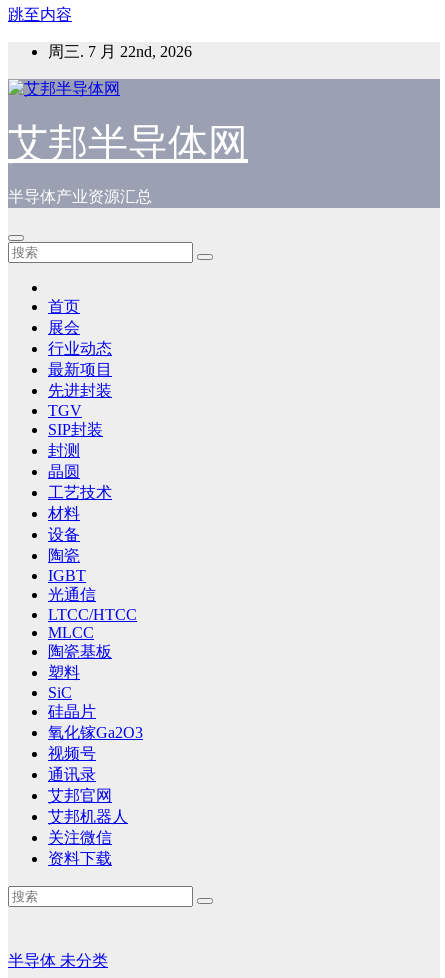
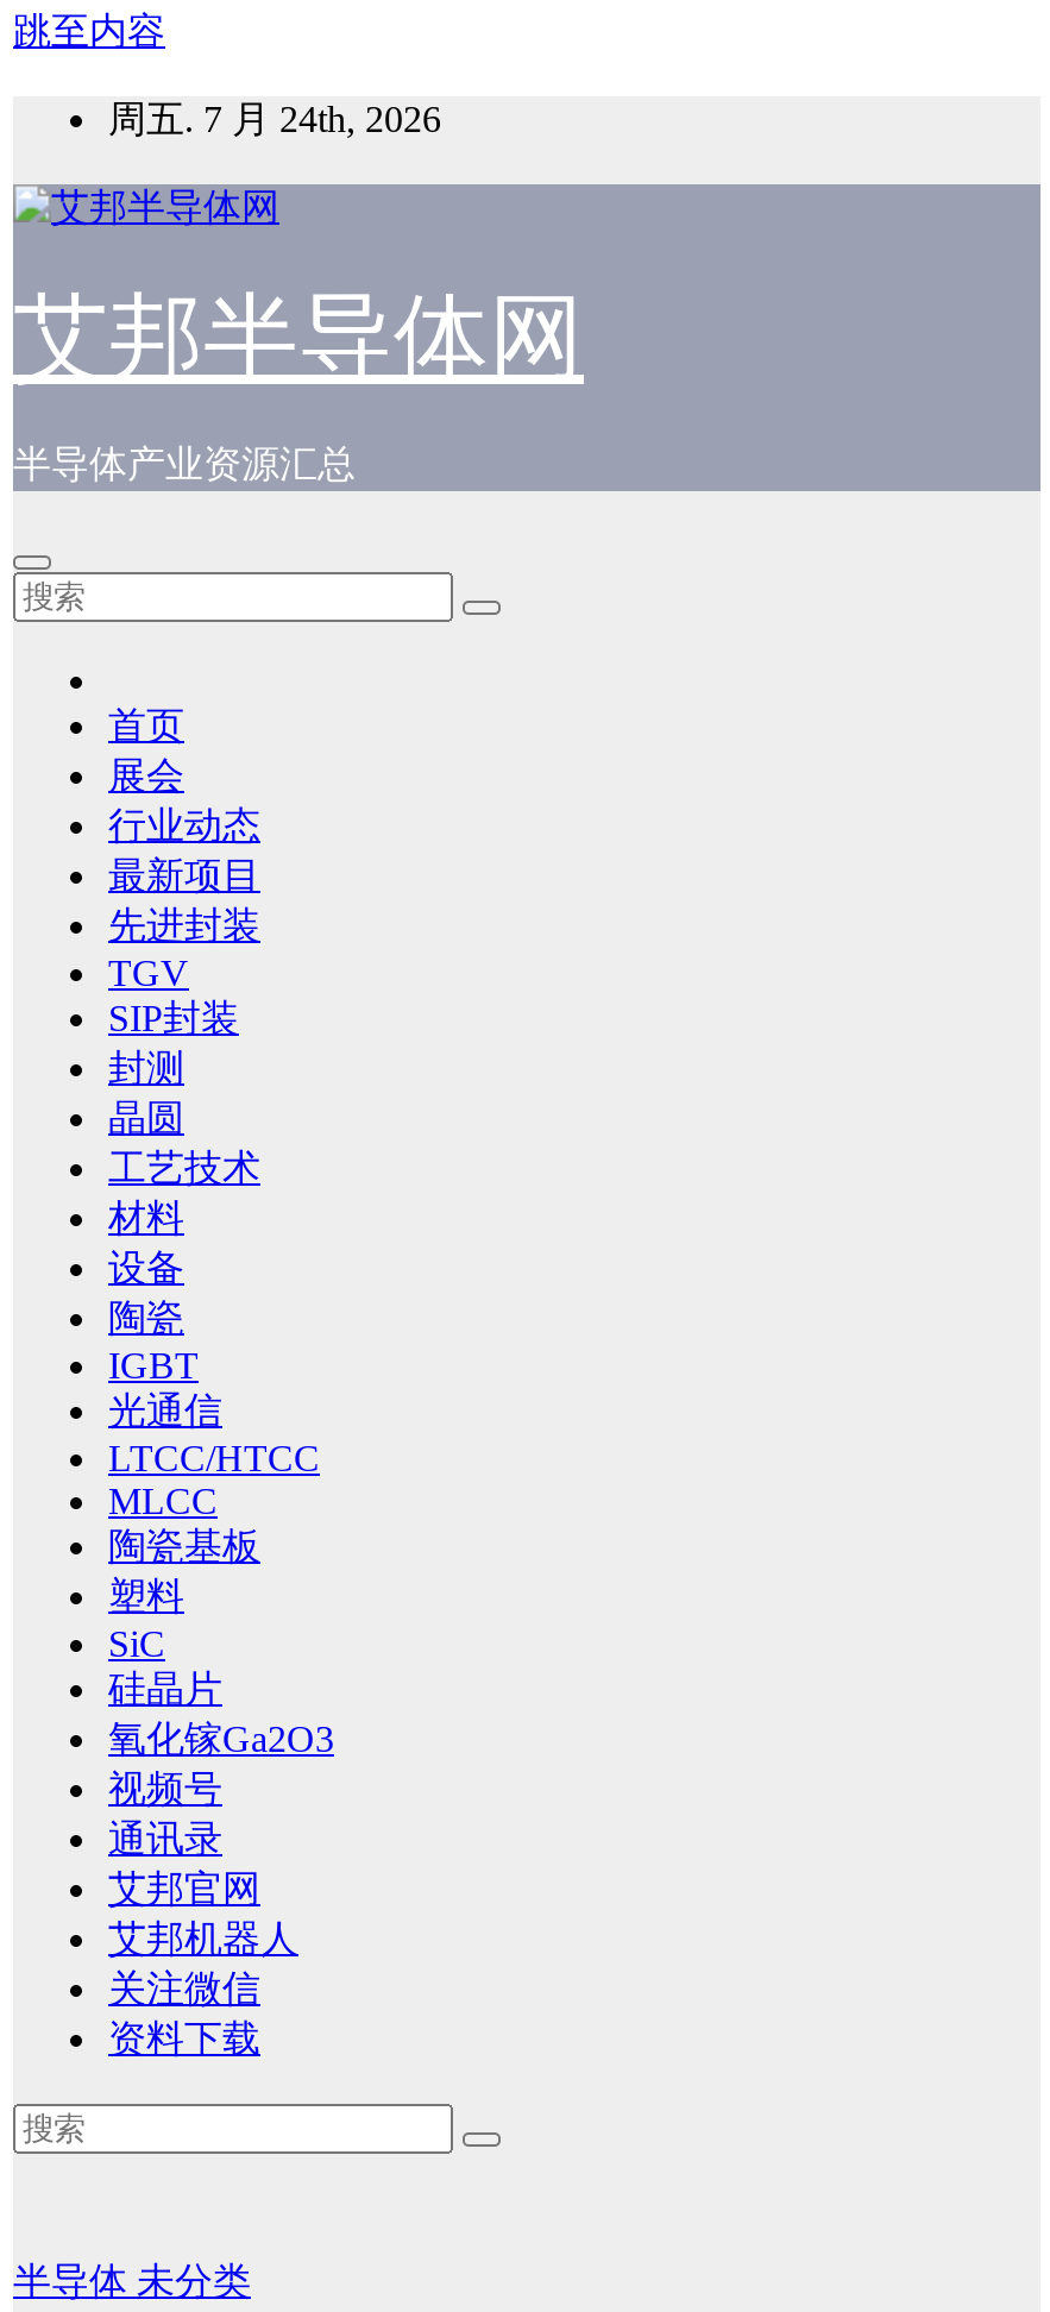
- 周三. 7 月 22nd, 2026
+ 周五. 7 月 24th, 2026
